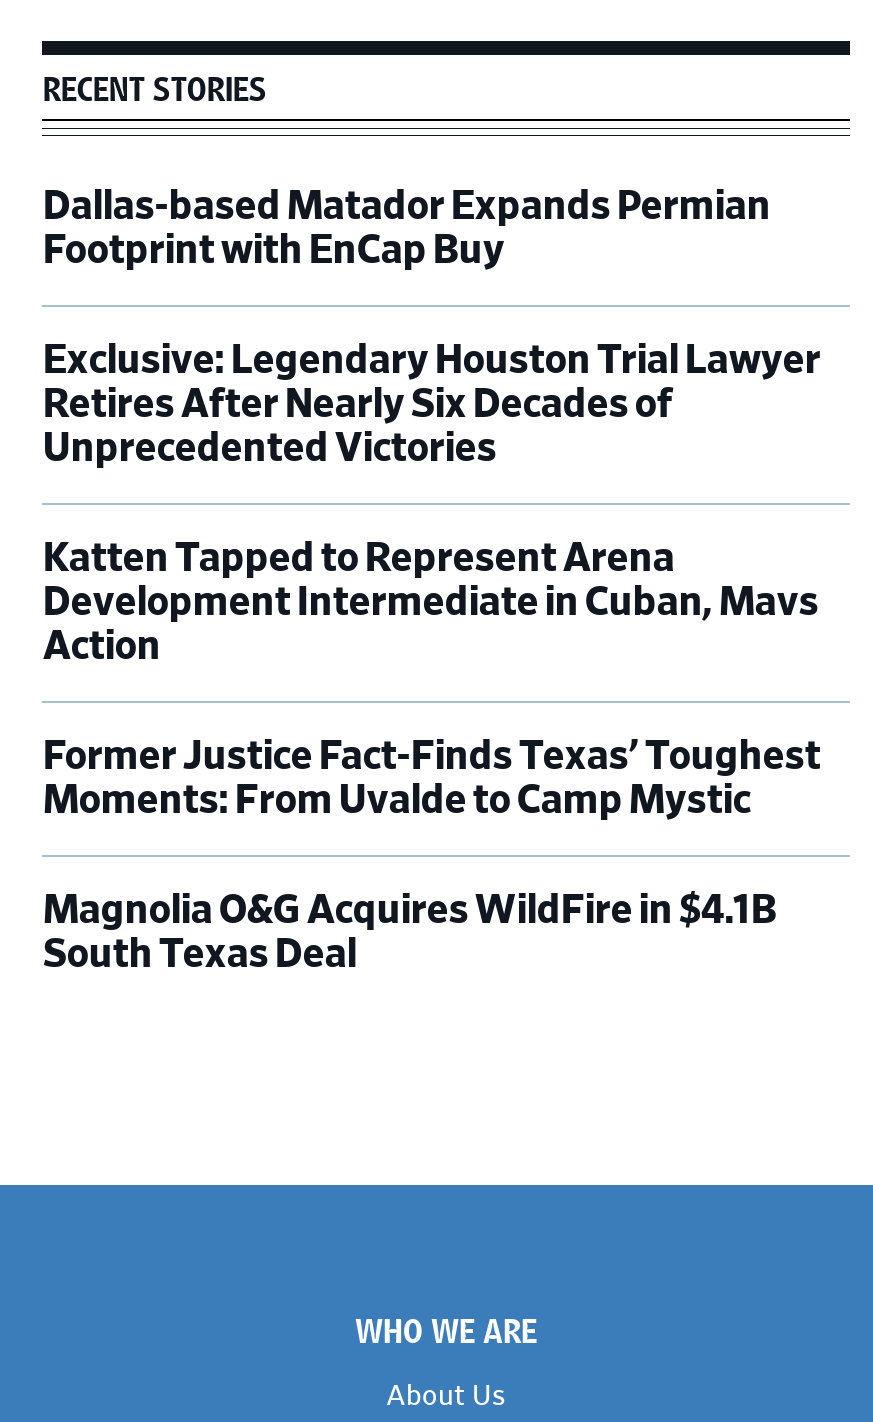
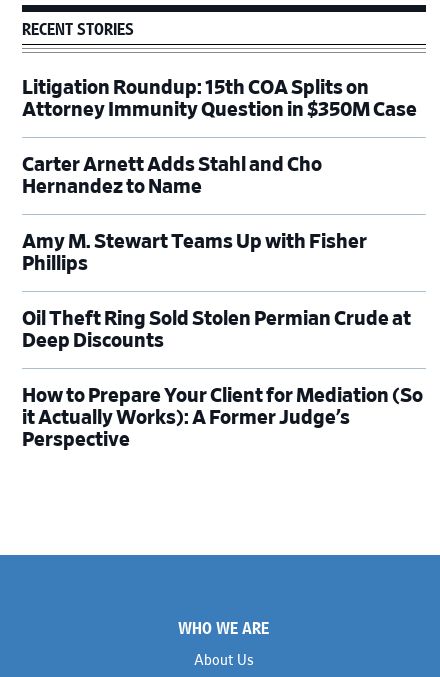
- Dallas-based Matador Expands Permian
- Footprint with EnCap Buy
+ Litigation Roundup: 15th COA Splits on
+ Attorney Immunity Question in $350M Case

- Exclusive: Legendary Houston Trial Lawyer
- Retires After Nearly Six Decades of
- Unprecedented Victories
+ Carter Arnett Adds Stahl and Cho
+ Hernandez to Name

- Katten Tapped to Represent Arena
- Development Intermediate in Cuban, Mavs
- Action
+ Amy M. Stewart Teams Up with Fisher
+ Phillips

- Former Justice Fact-Finds Texas’ Toughest
- Moments: From Uvalde to Camp Mystic
+ Oil Theft Ring Sold Stolen Permian Crude at
+ Deep Discounts

- Magnolia O&G Acquires WildFire in $4.1B
- South Texas Deal
+ How to Prepare Your Client for Mediation (So
+ it Actually Works): A Former Judge’s
+ Perspective
